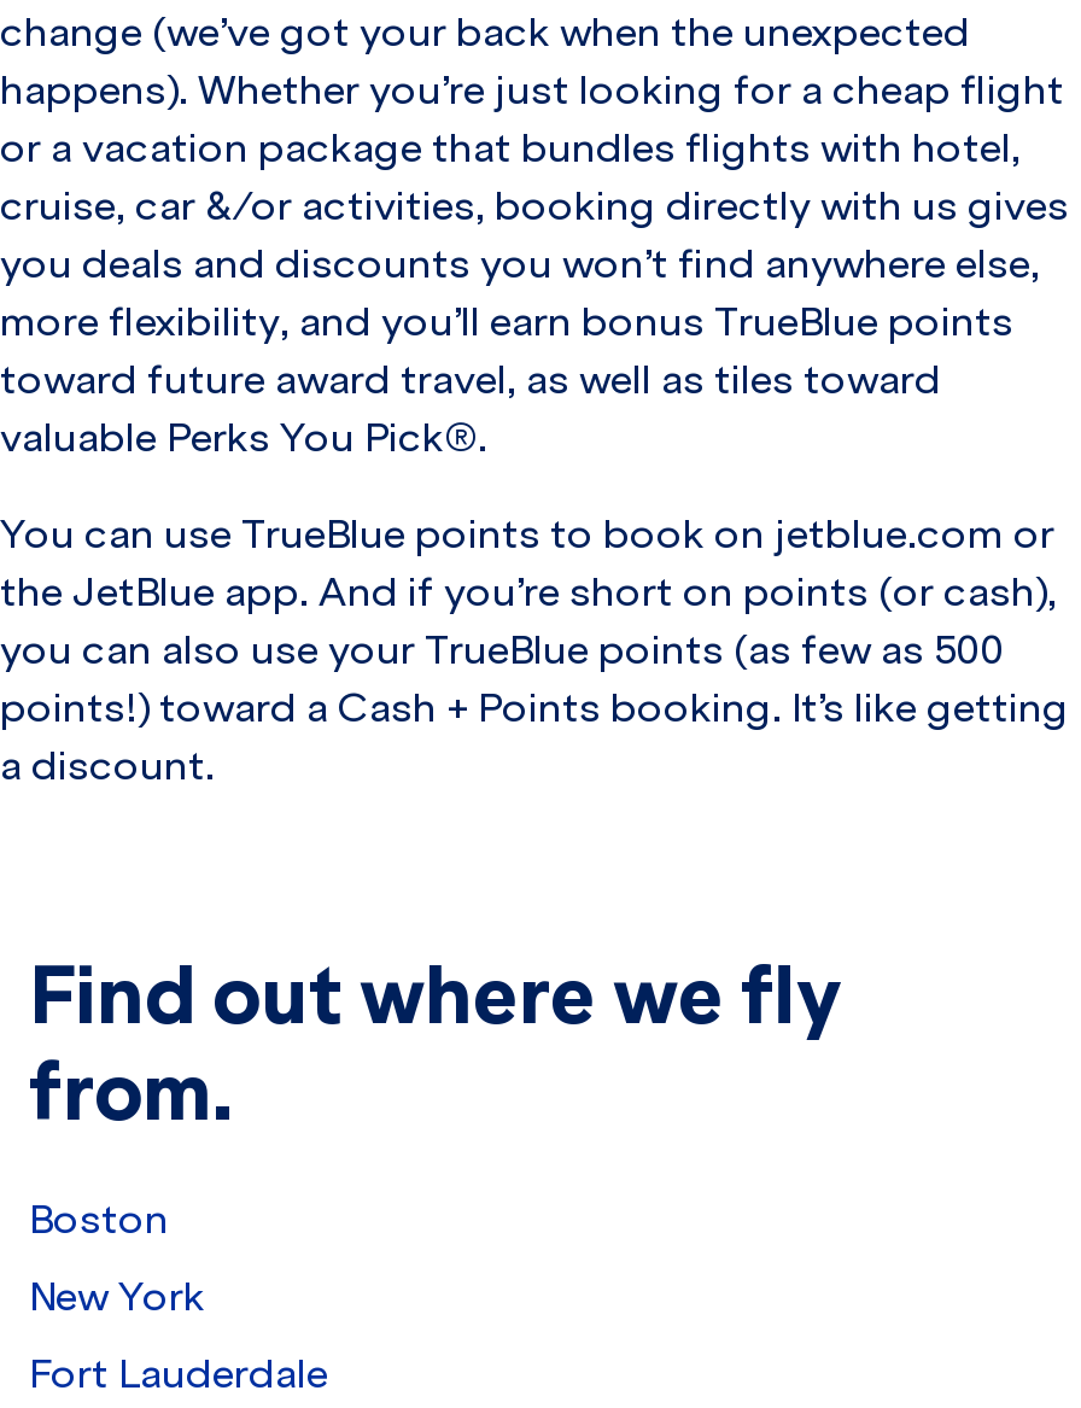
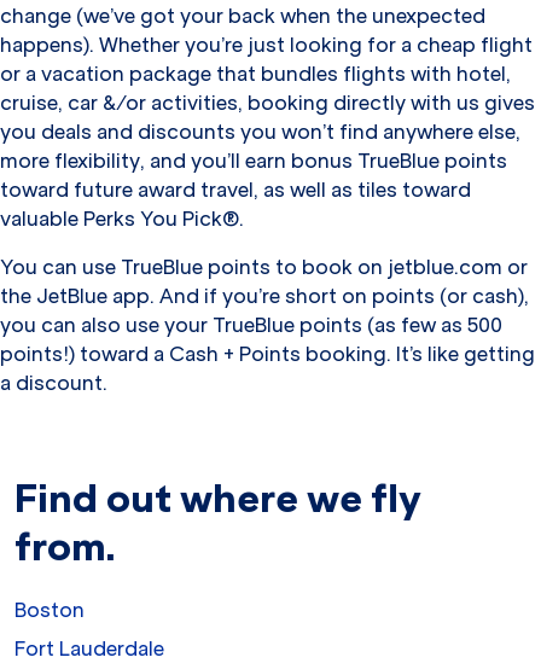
- New York
